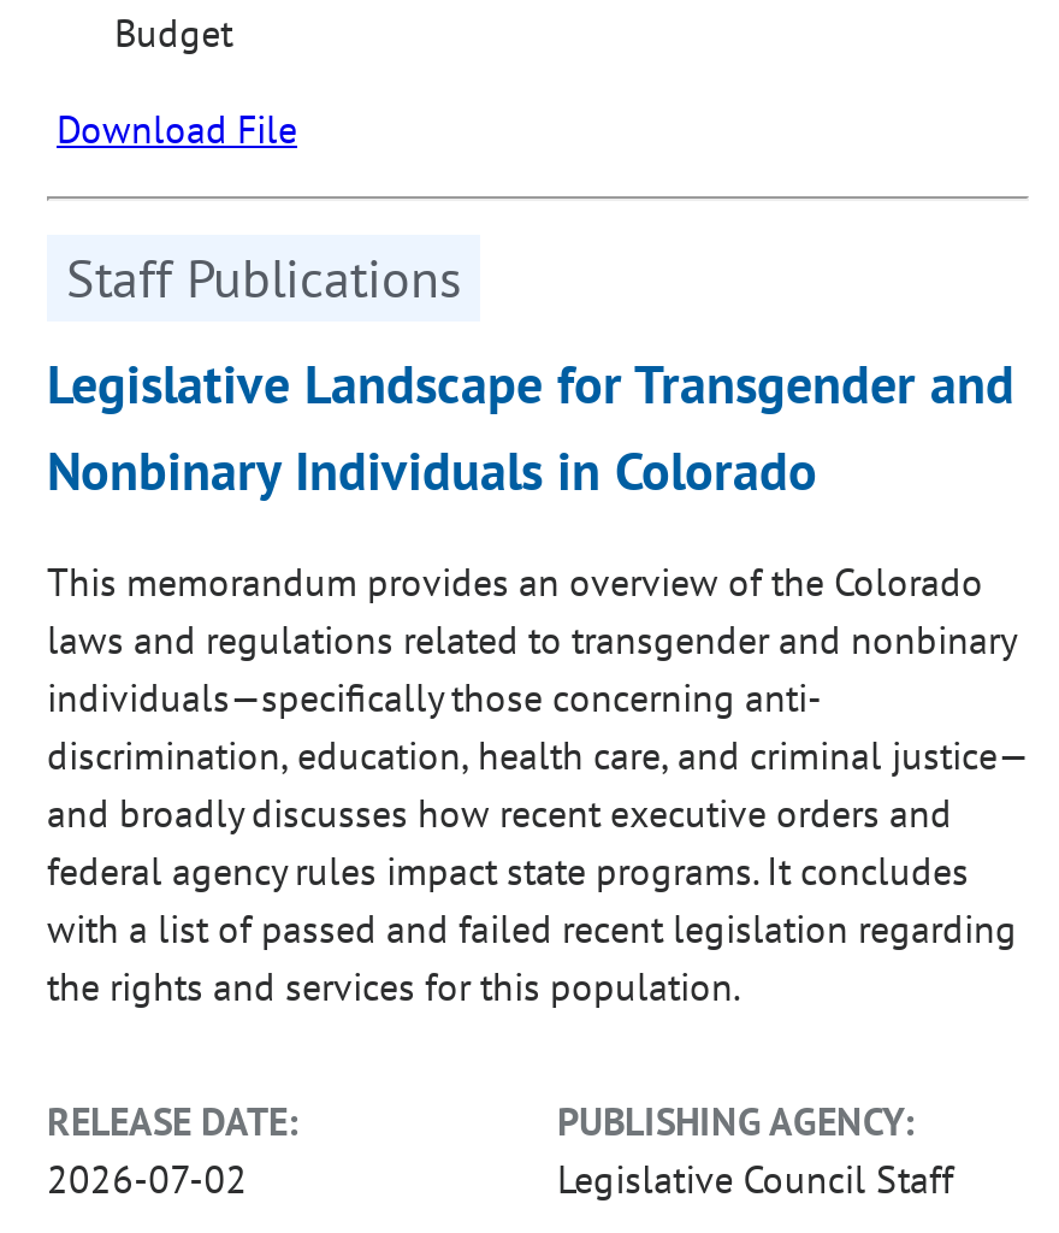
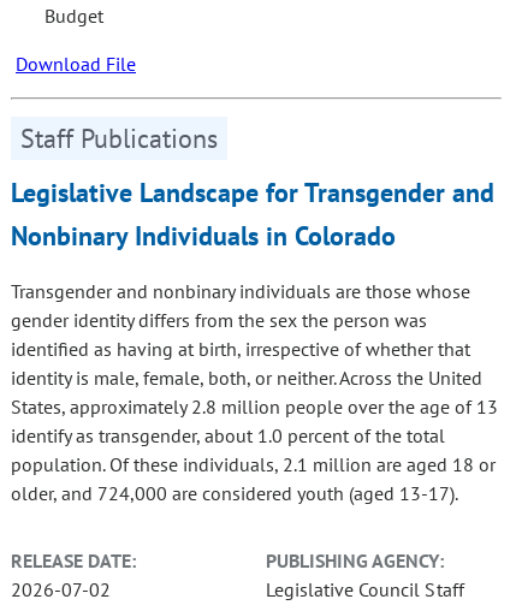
- This memorandum provides an overview of the Colorado
- laws and regulations related to transgender and nonbinary
- individuals—specifically those concerning anti-
- discrimination, education, health care, and criminal justice—
- and broadly discusses how recent executive orders and
- federal agency rules impact state programs. It concludes
- with a list of passed and failed recent legislation regarding
- the rights and services for this population.
+ Transgender and nonbinary individuals are those whose
+ gender identity differs from the sex the person was
+ identified as having at birth, irrespective of whether that
+ identity is male, female, both, or neither. Across the United
+ States, approximately 2.8 million people over the age of 13
+ identify as transgender, about 1.0 percent of the total
+ population. Of these individuals, 2.1 million are aged 18 or
+ older, and 724,000 are considered youth (aged 13-17).
